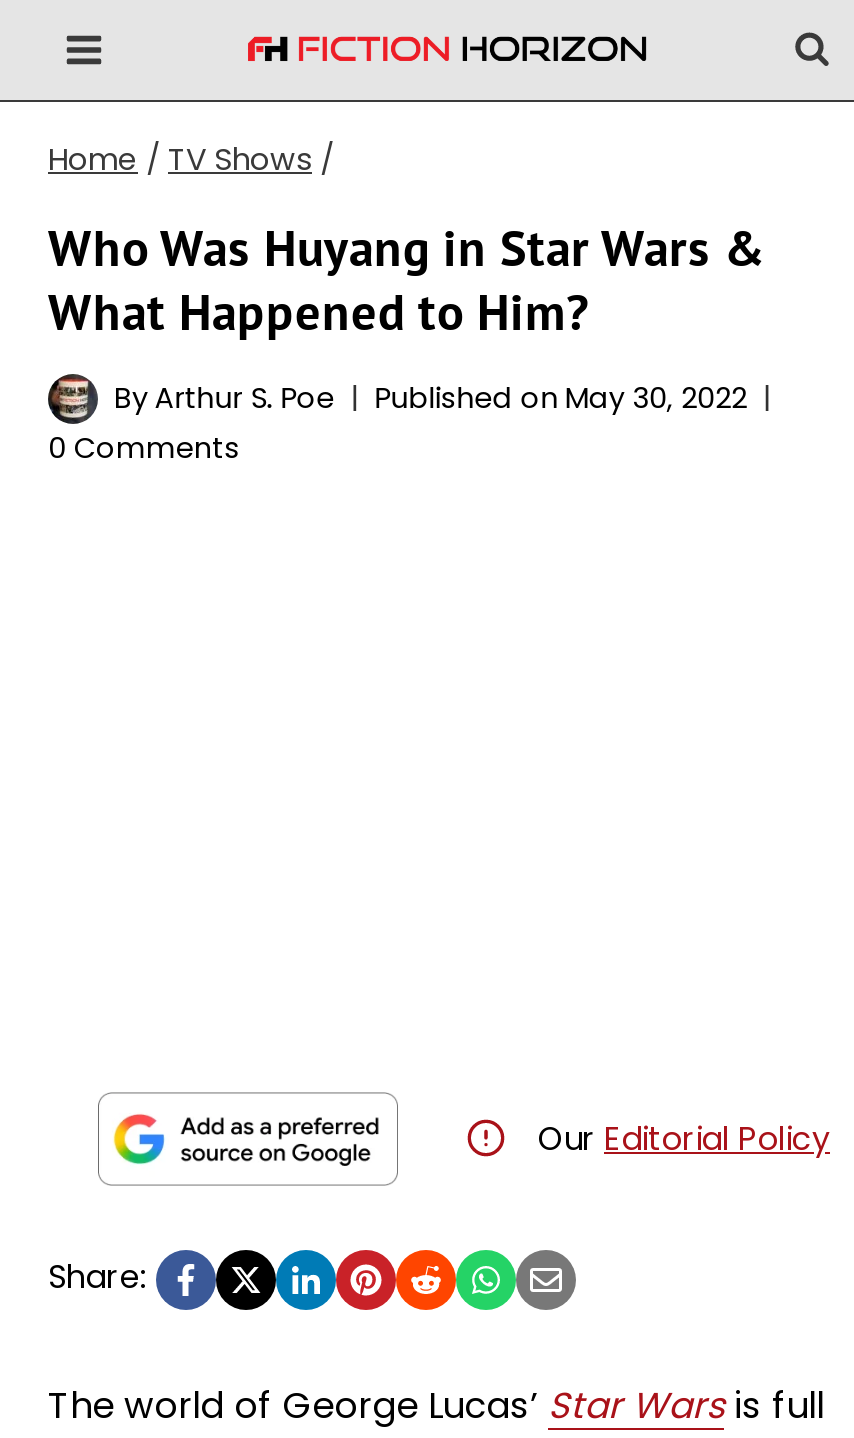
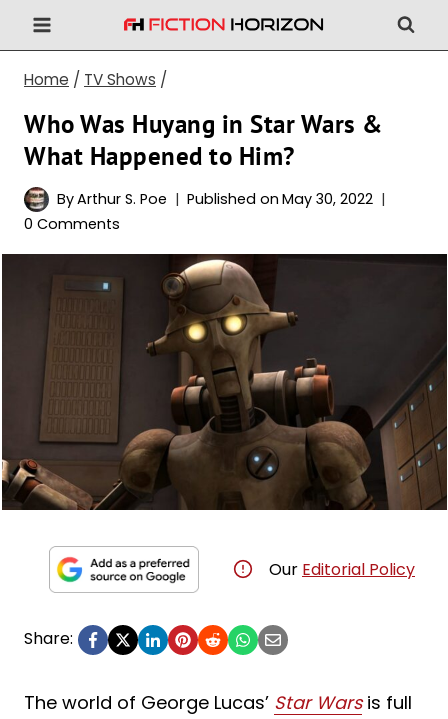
+ [image]
